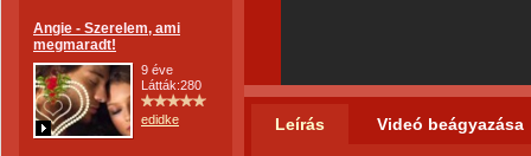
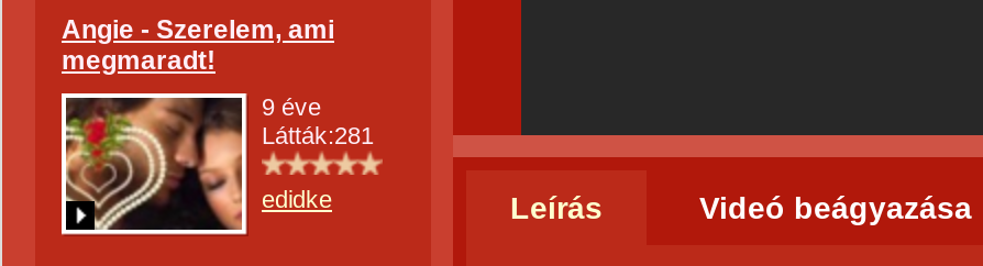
- Látták:280
+ Látták:281
